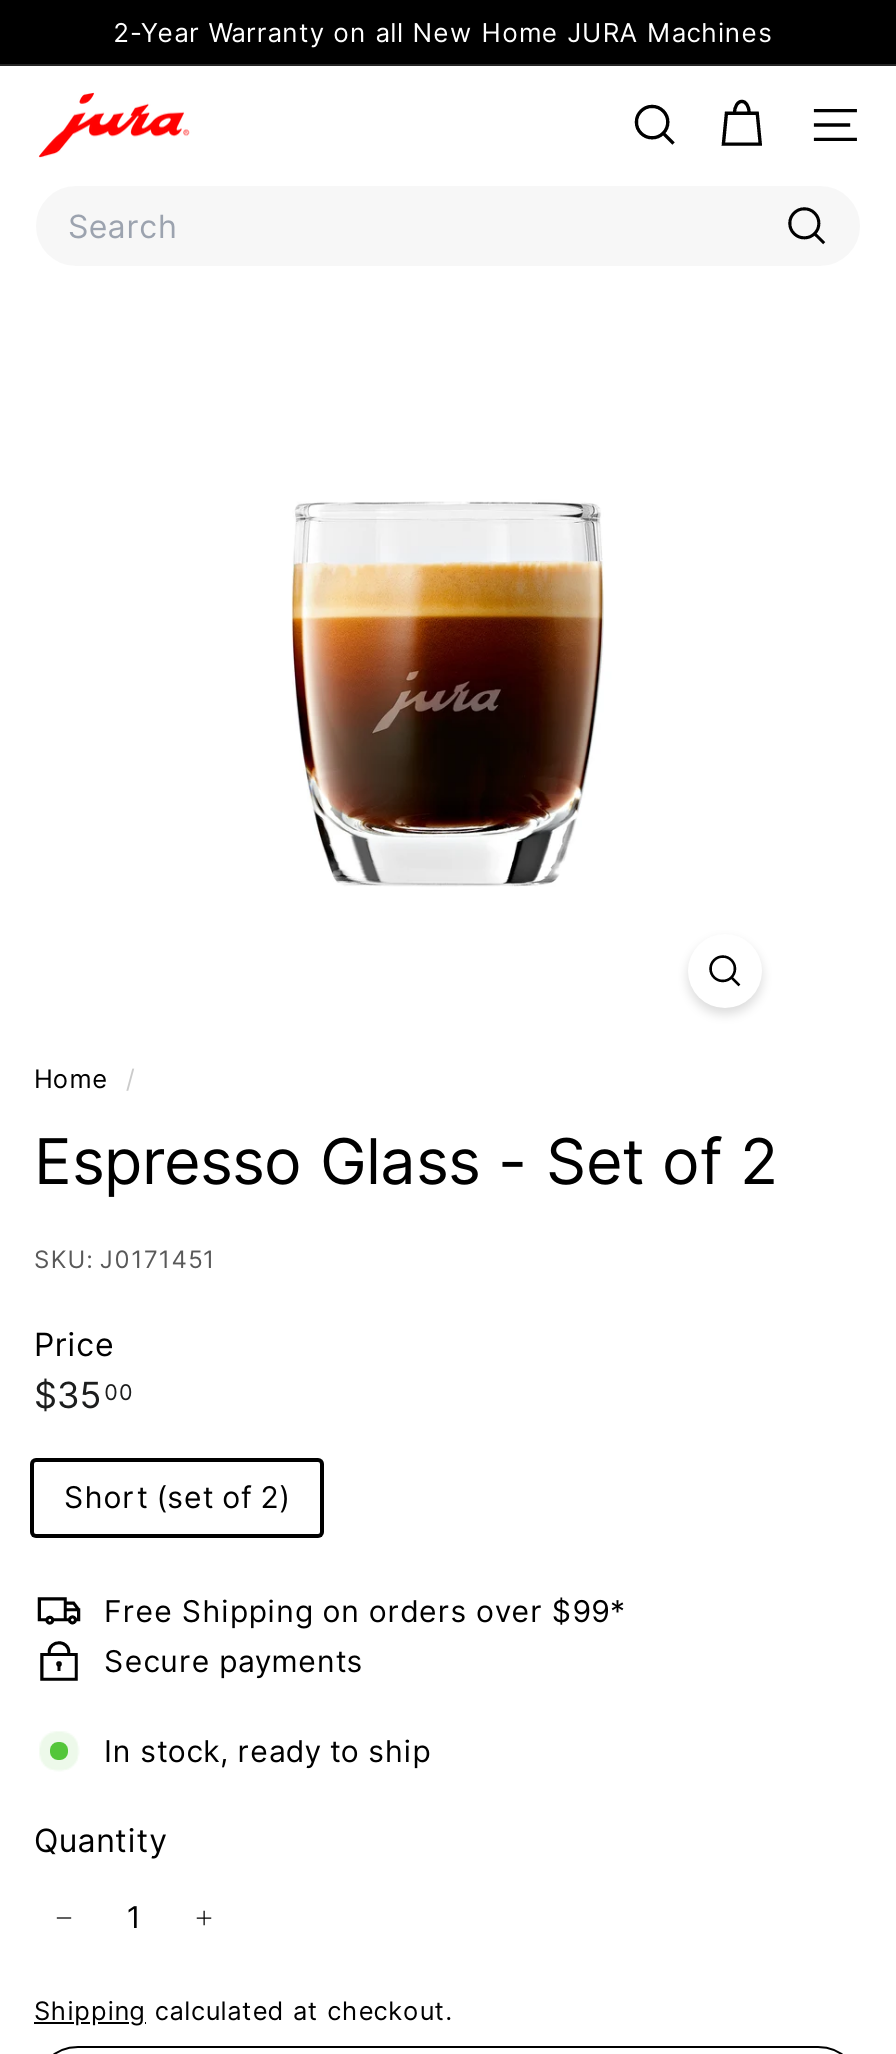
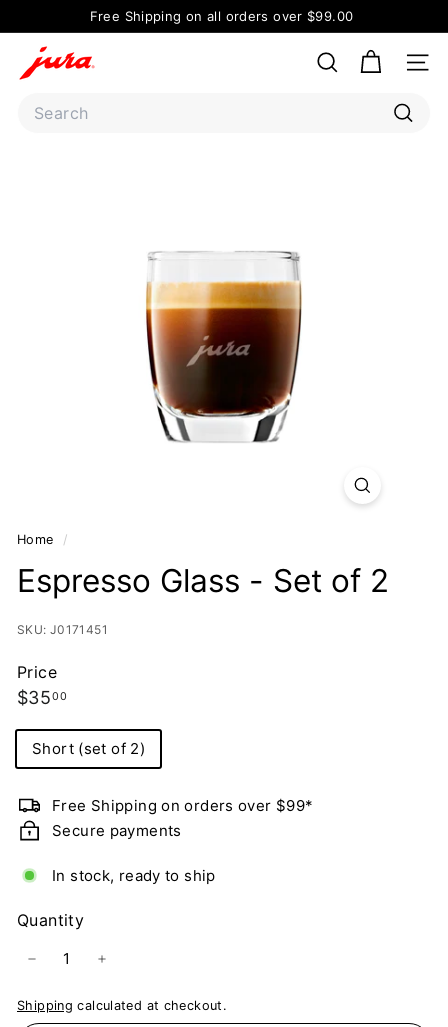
- 2-Year Warranty on all New Home JURA Machines
+ Free Shipping on all orders over $99.00
